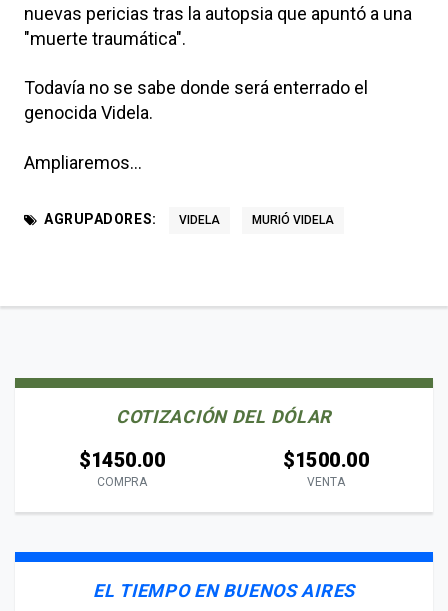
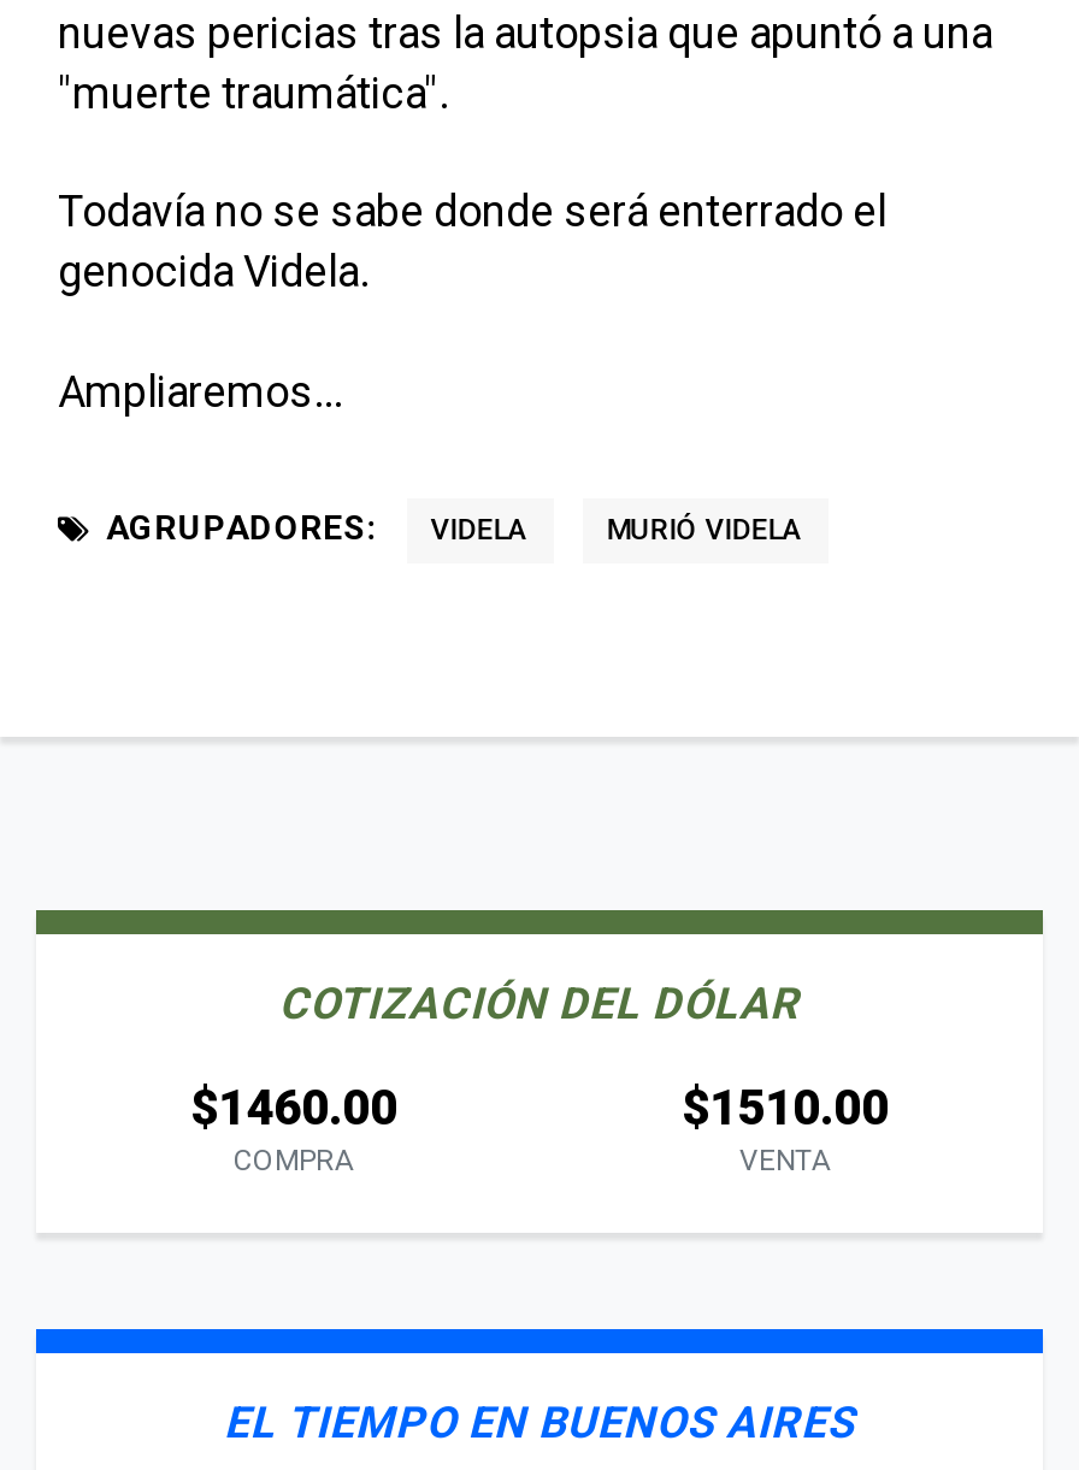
- $1450.00
+ $1460.00

- $1500.00
+ $1510.00
